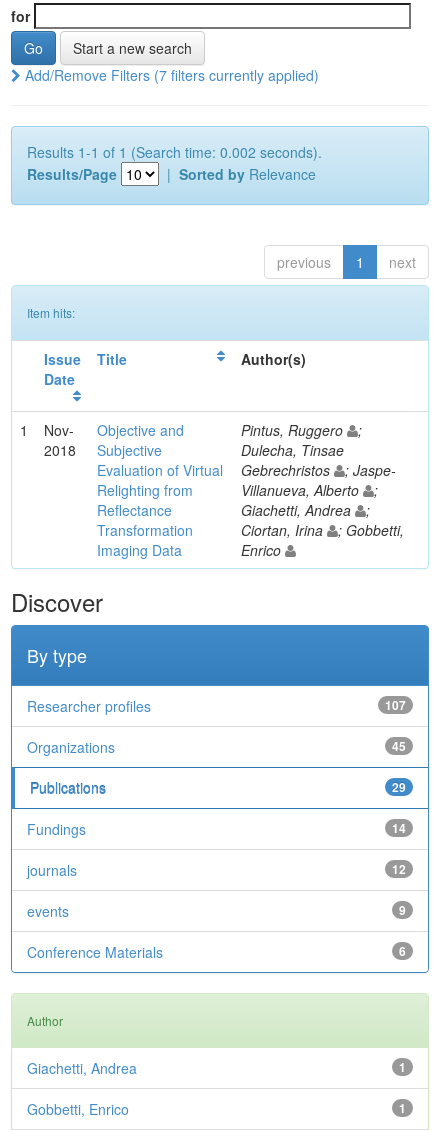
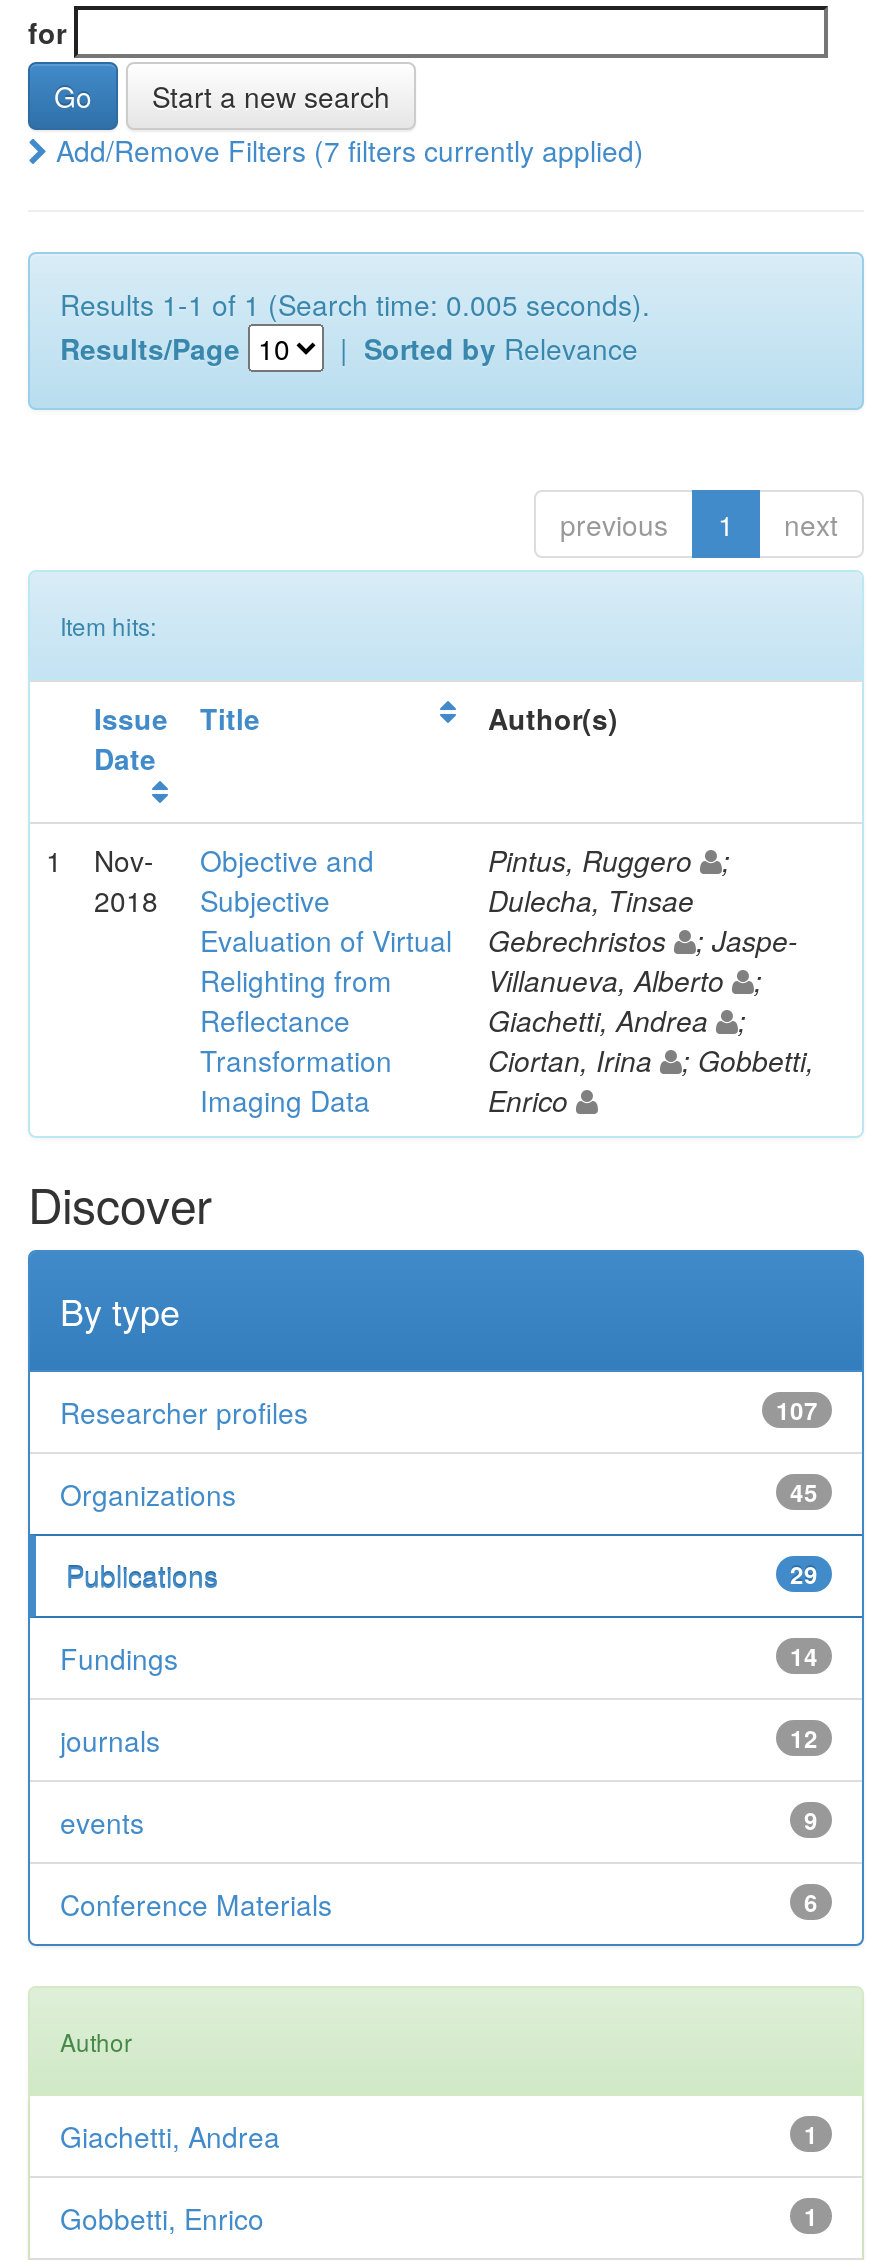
- Results 1-1 of 1 (Search time: 0.002 seconds).
+ Results 1-1 of 1 (Search time: 0.005 seconds).
